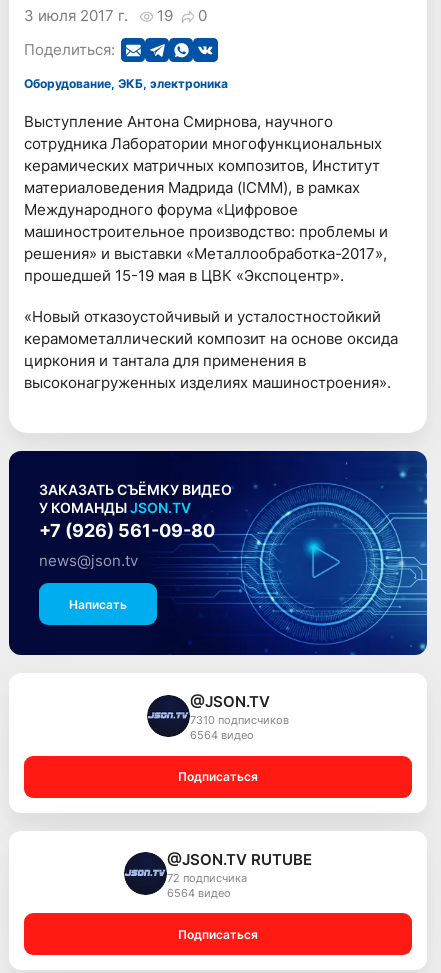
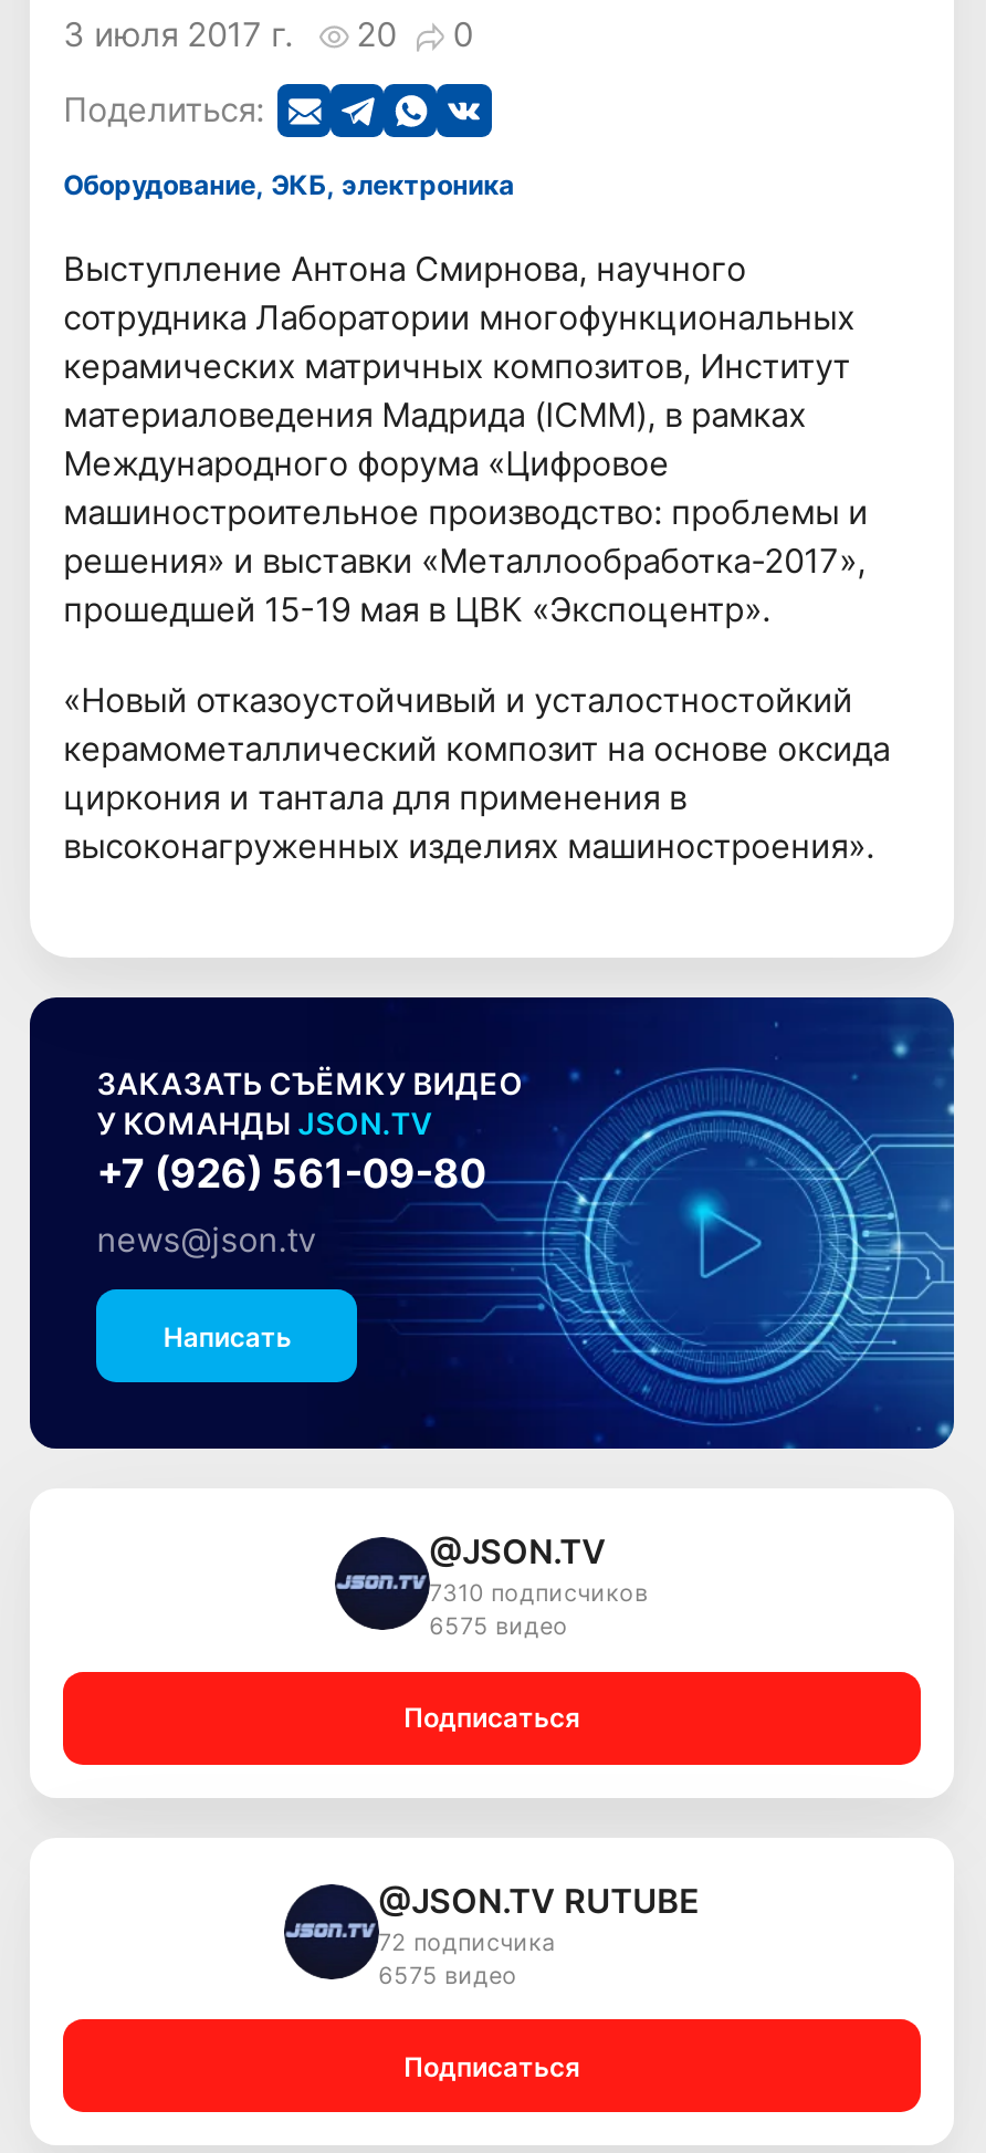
- 19
+ 20

- 6564 видео
+ 6575 видео

- 6564 видео
+ 6575 видео
